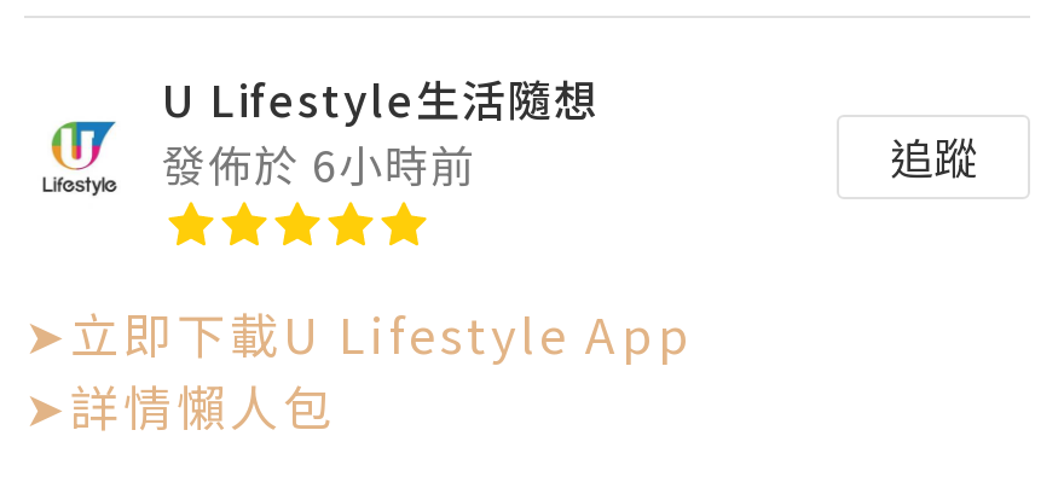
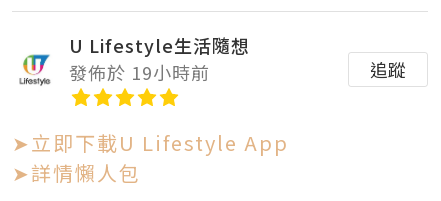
- 發佈於 6小時前
+ 發佈於 19小時前
